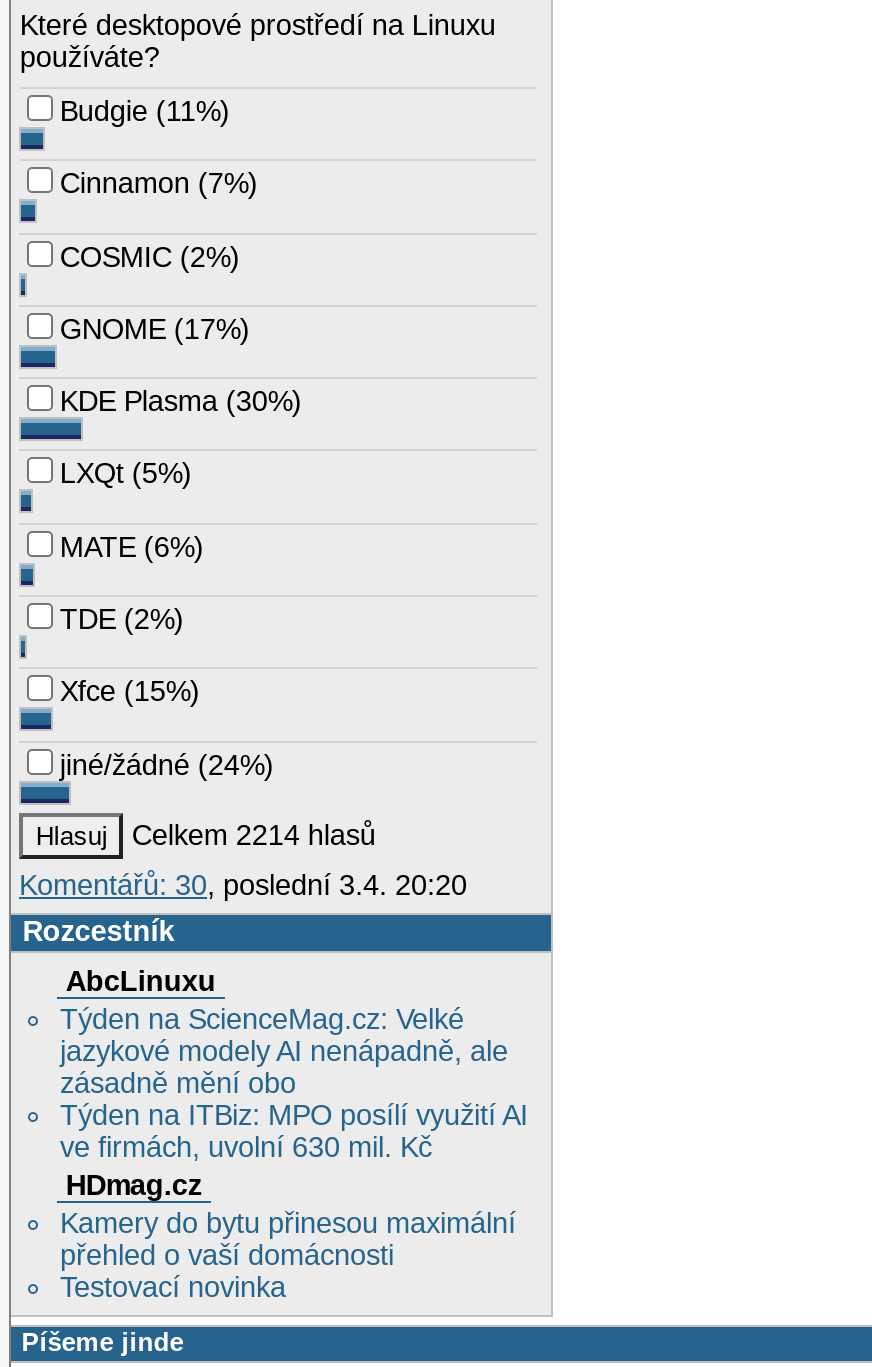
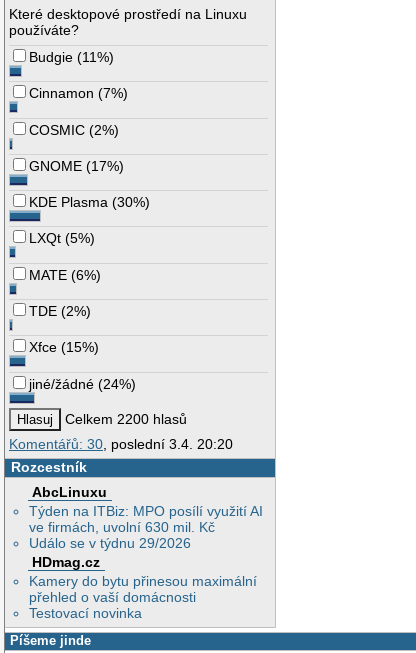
- Celkem 2214 hlasů
+ Celkem 2200 hlasů

- Týden na ScienceMag.cz: Velké
- jazykové modely AI nenápadně, ale
- zásadně mění obo

moved up: Týden na ITBiz: MPO posílí využití AI | ve firmách, uvolní 630 mil. Kč

+ Událo se v týdnu 29/2026
